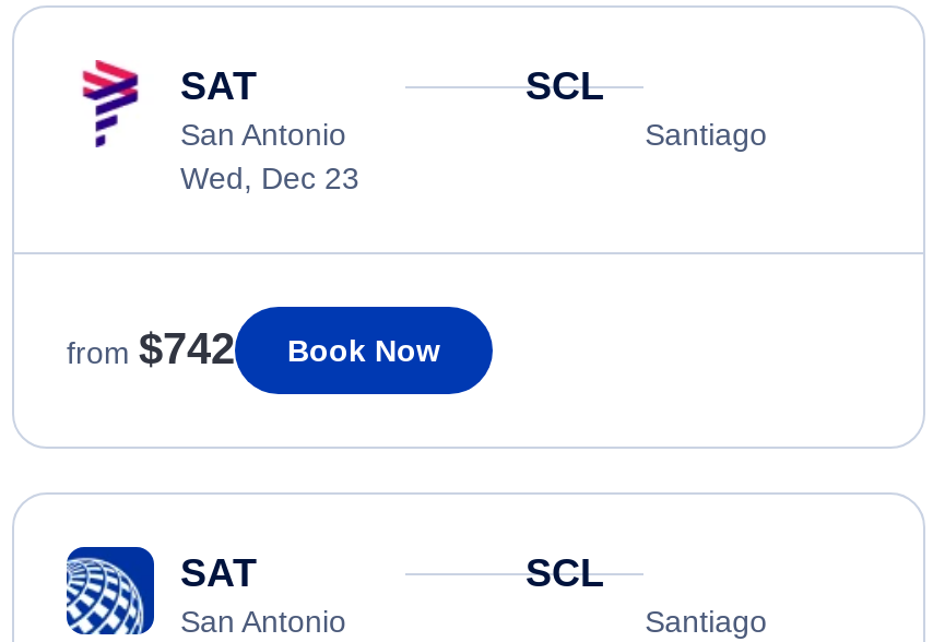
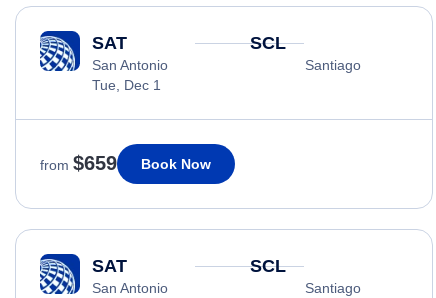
- [image]
- Wed, Dec 23
+ [image]
+ Tue, Dec 1

- from $742 Book Now
+ from $659 Book Now
